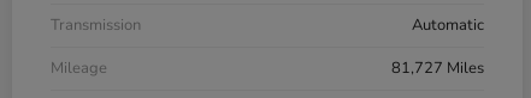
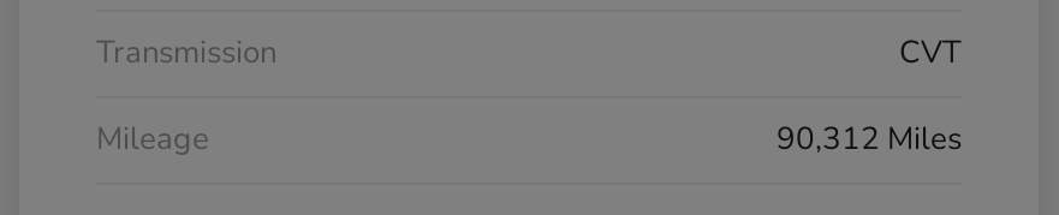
- Automatic
+ CVT

- 81,727 Miles
+ 90,312 Miles
